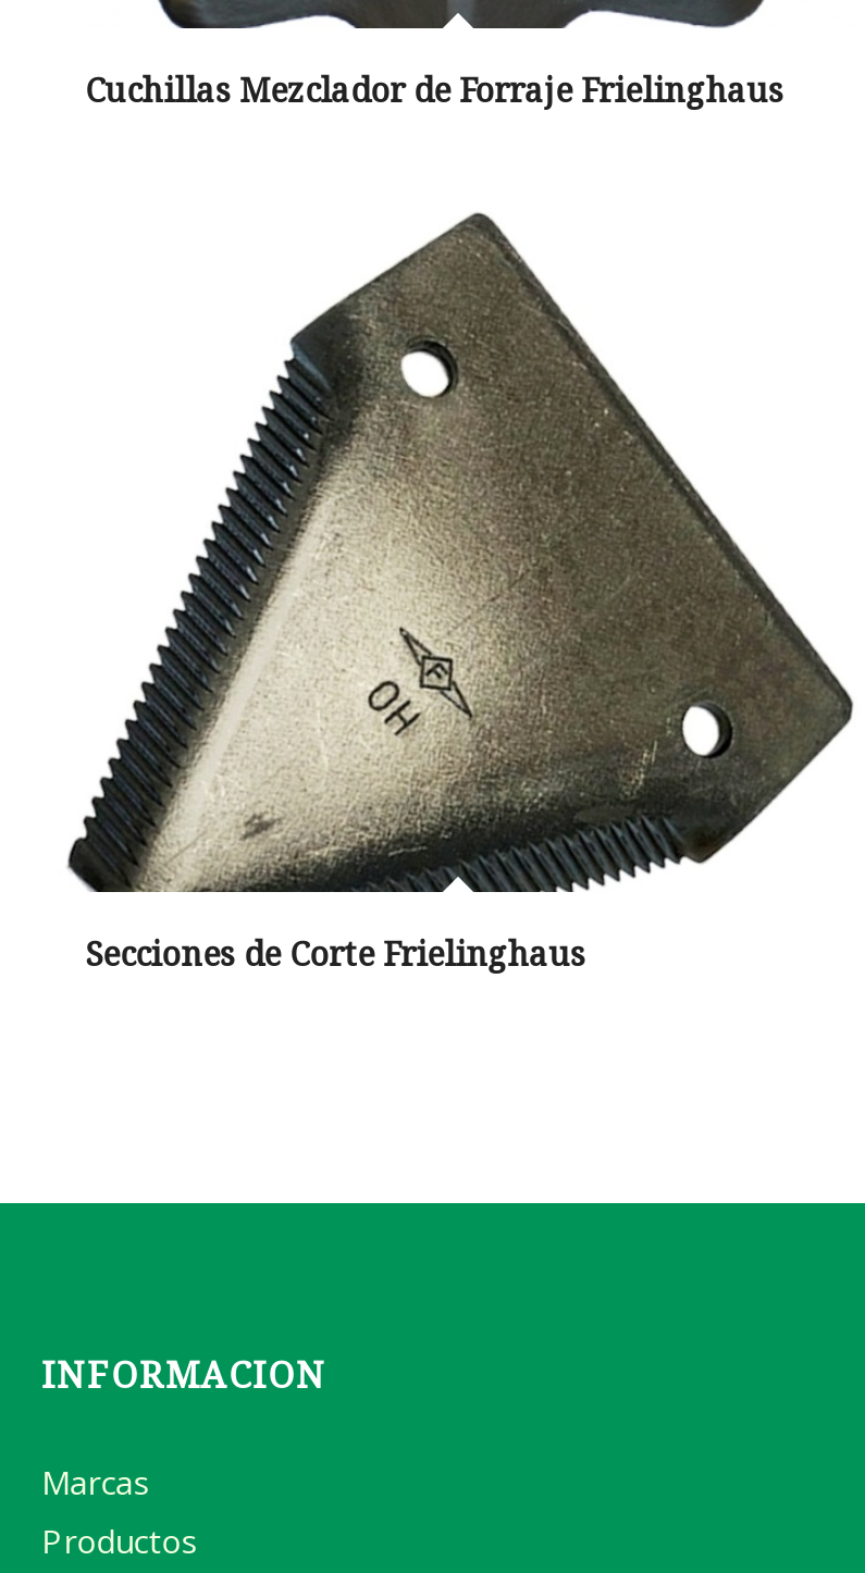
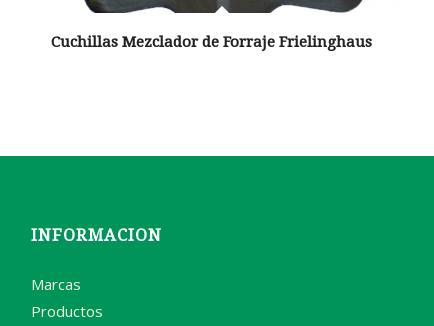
- [image]
- Secciones de Corte Frielinghaus
